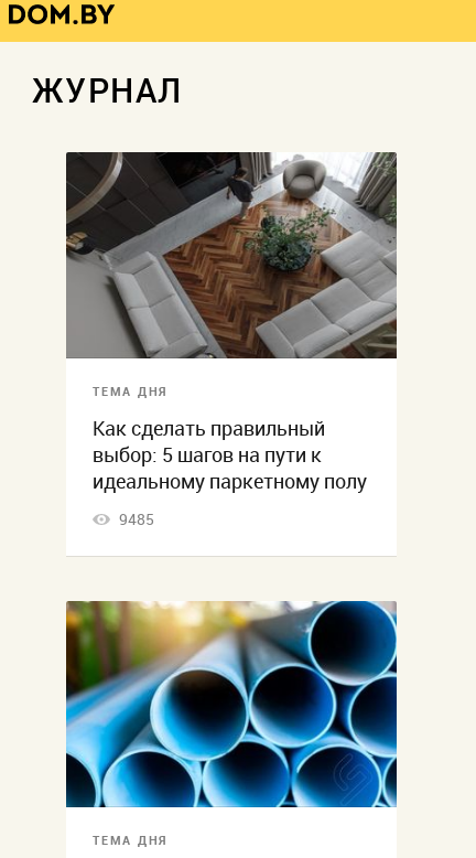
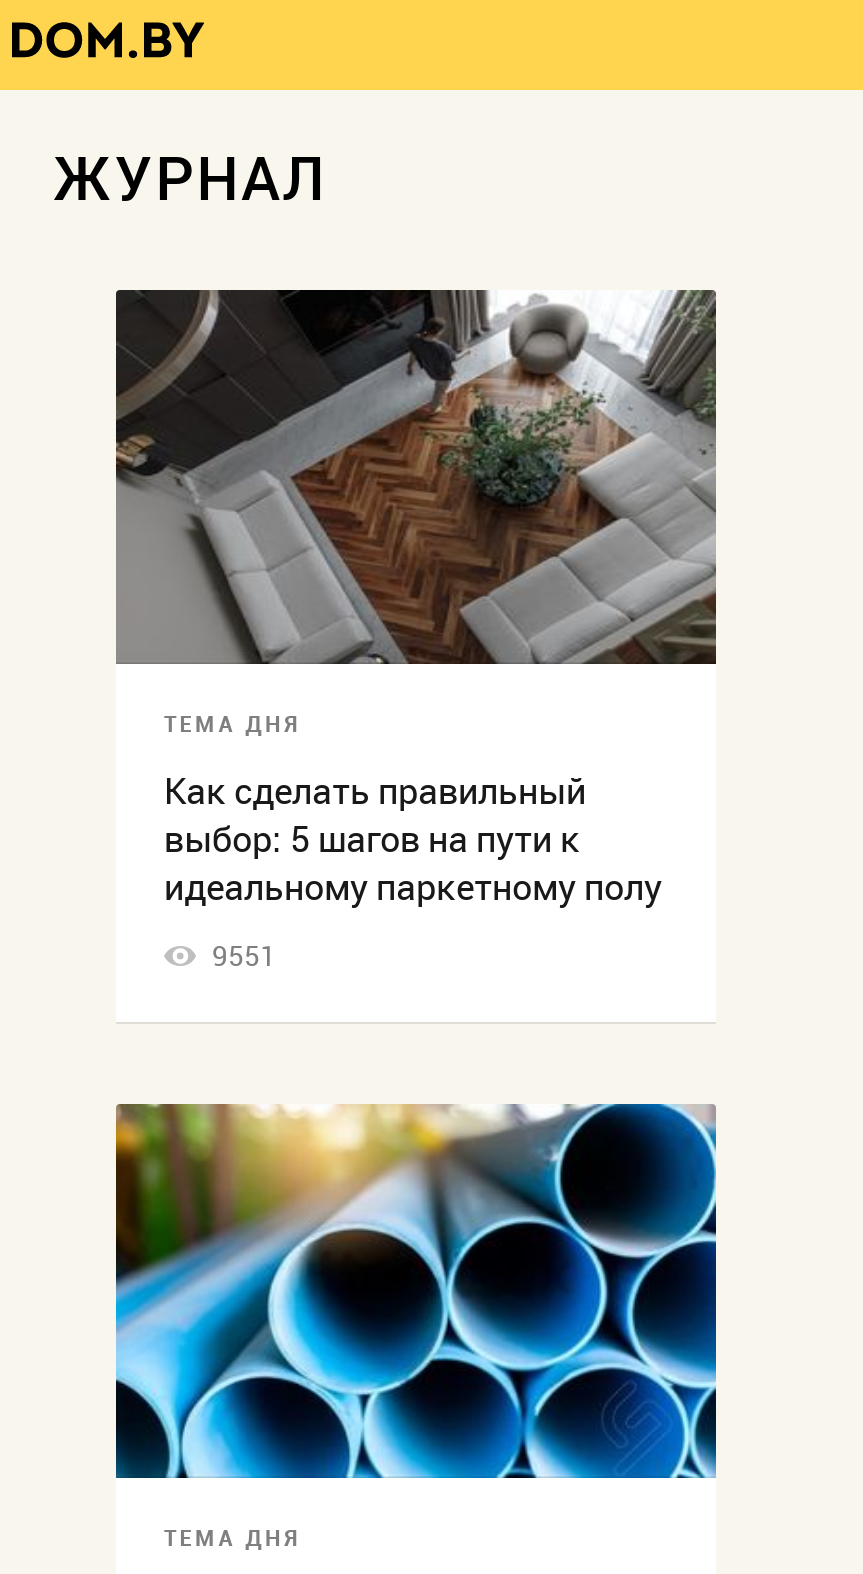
- 9485
+ 9551
